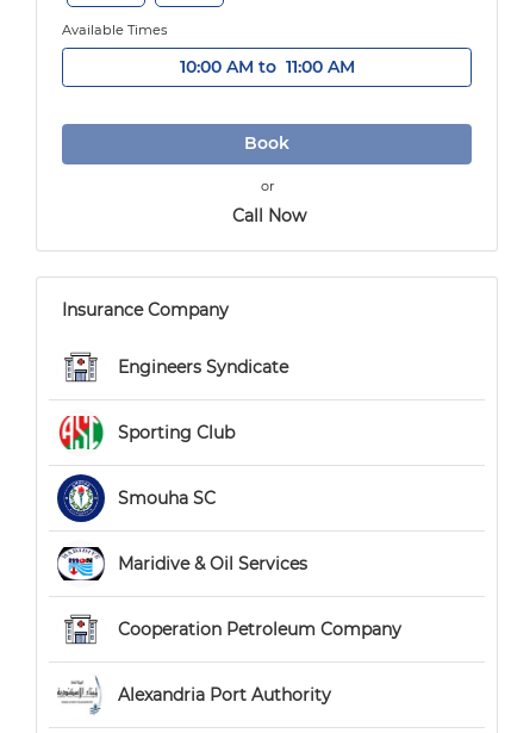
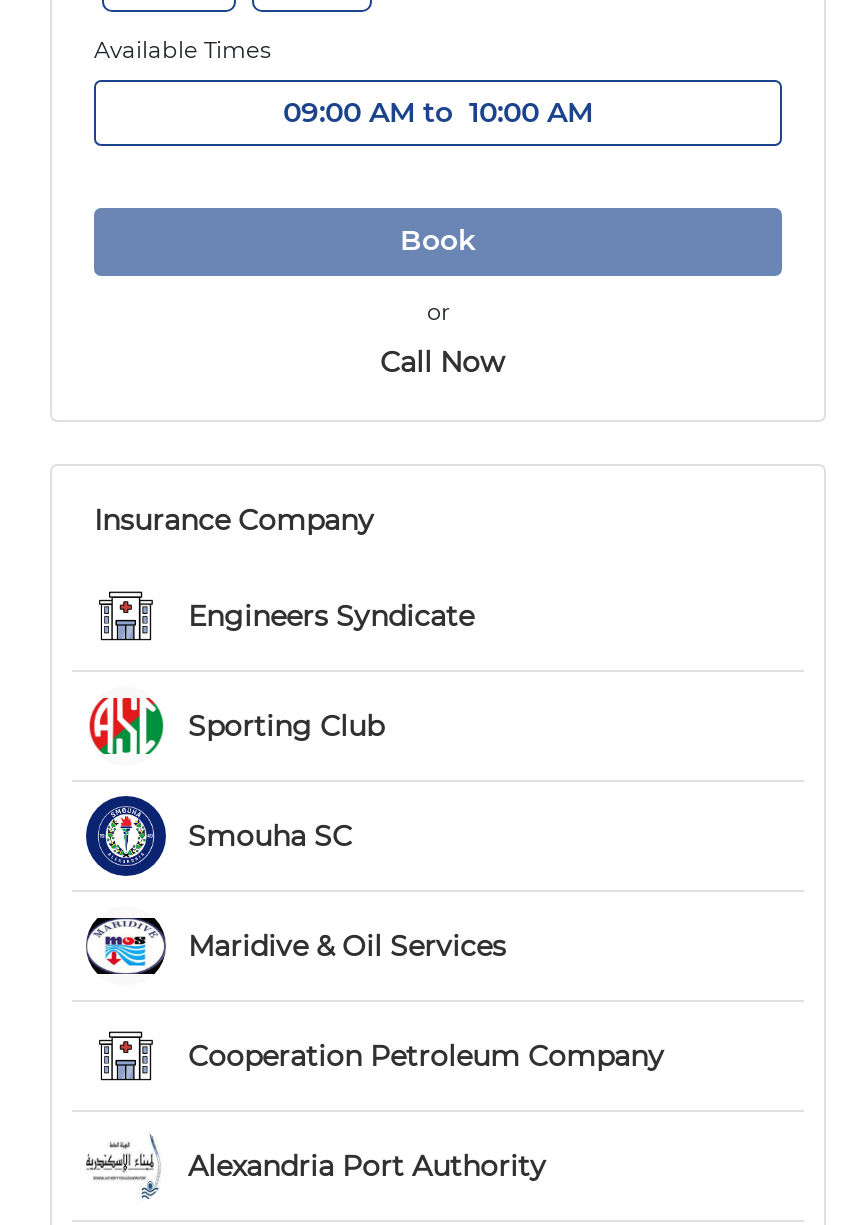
- 10:00 AM to 11:00 AM
+ 09:00 AM to 10:00 AM
